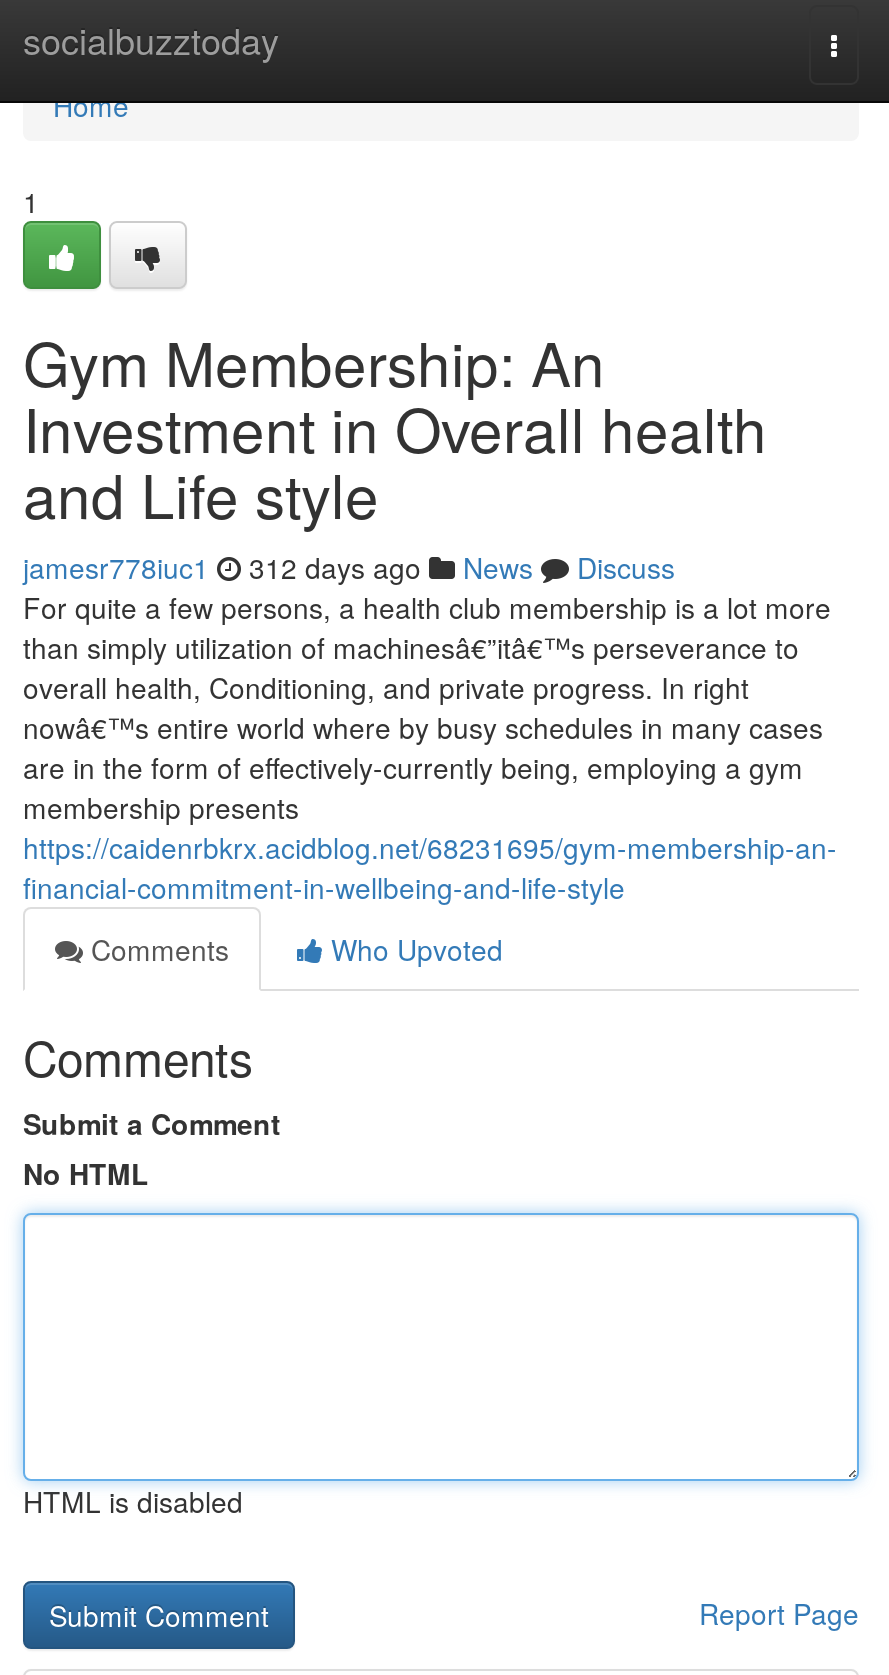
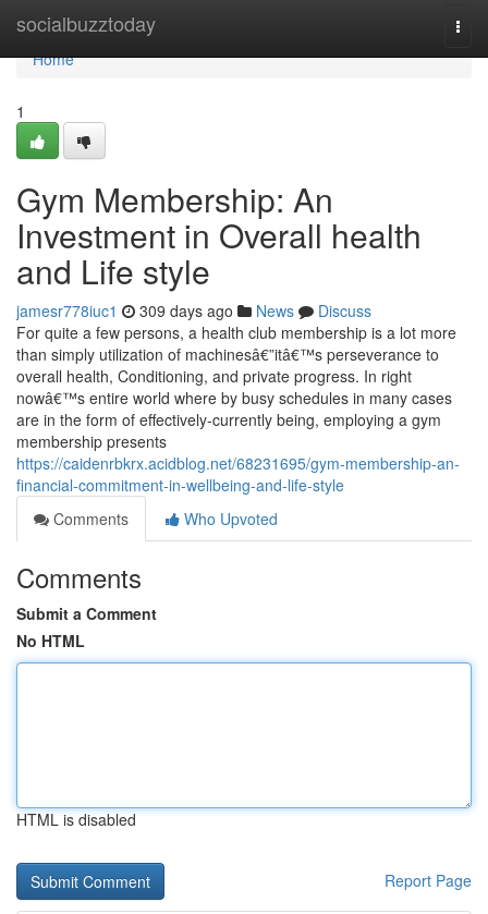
- jamesr778iuc1 312 days ago News Discuss
+ jamesr778iuc1 309 days ago News Discuss
